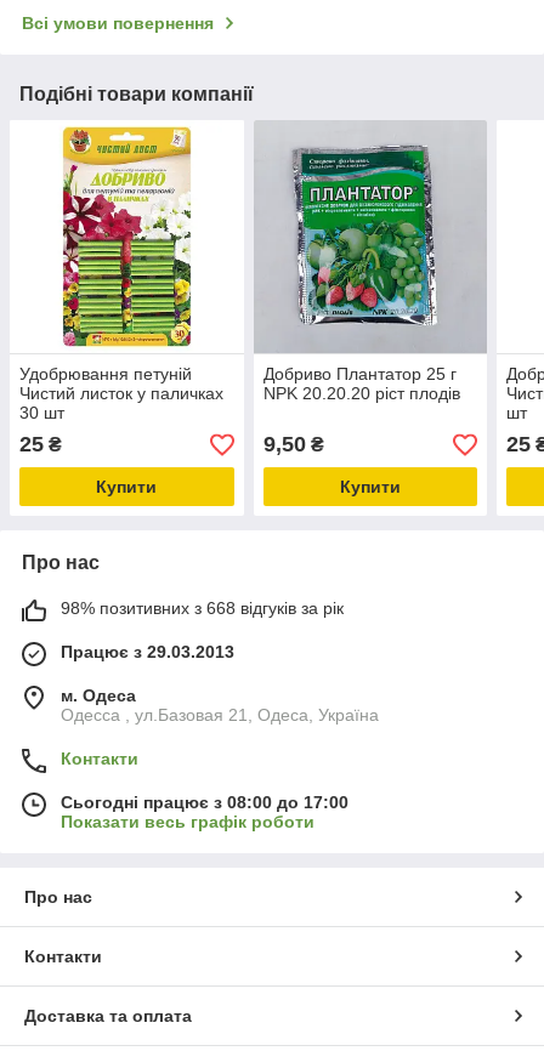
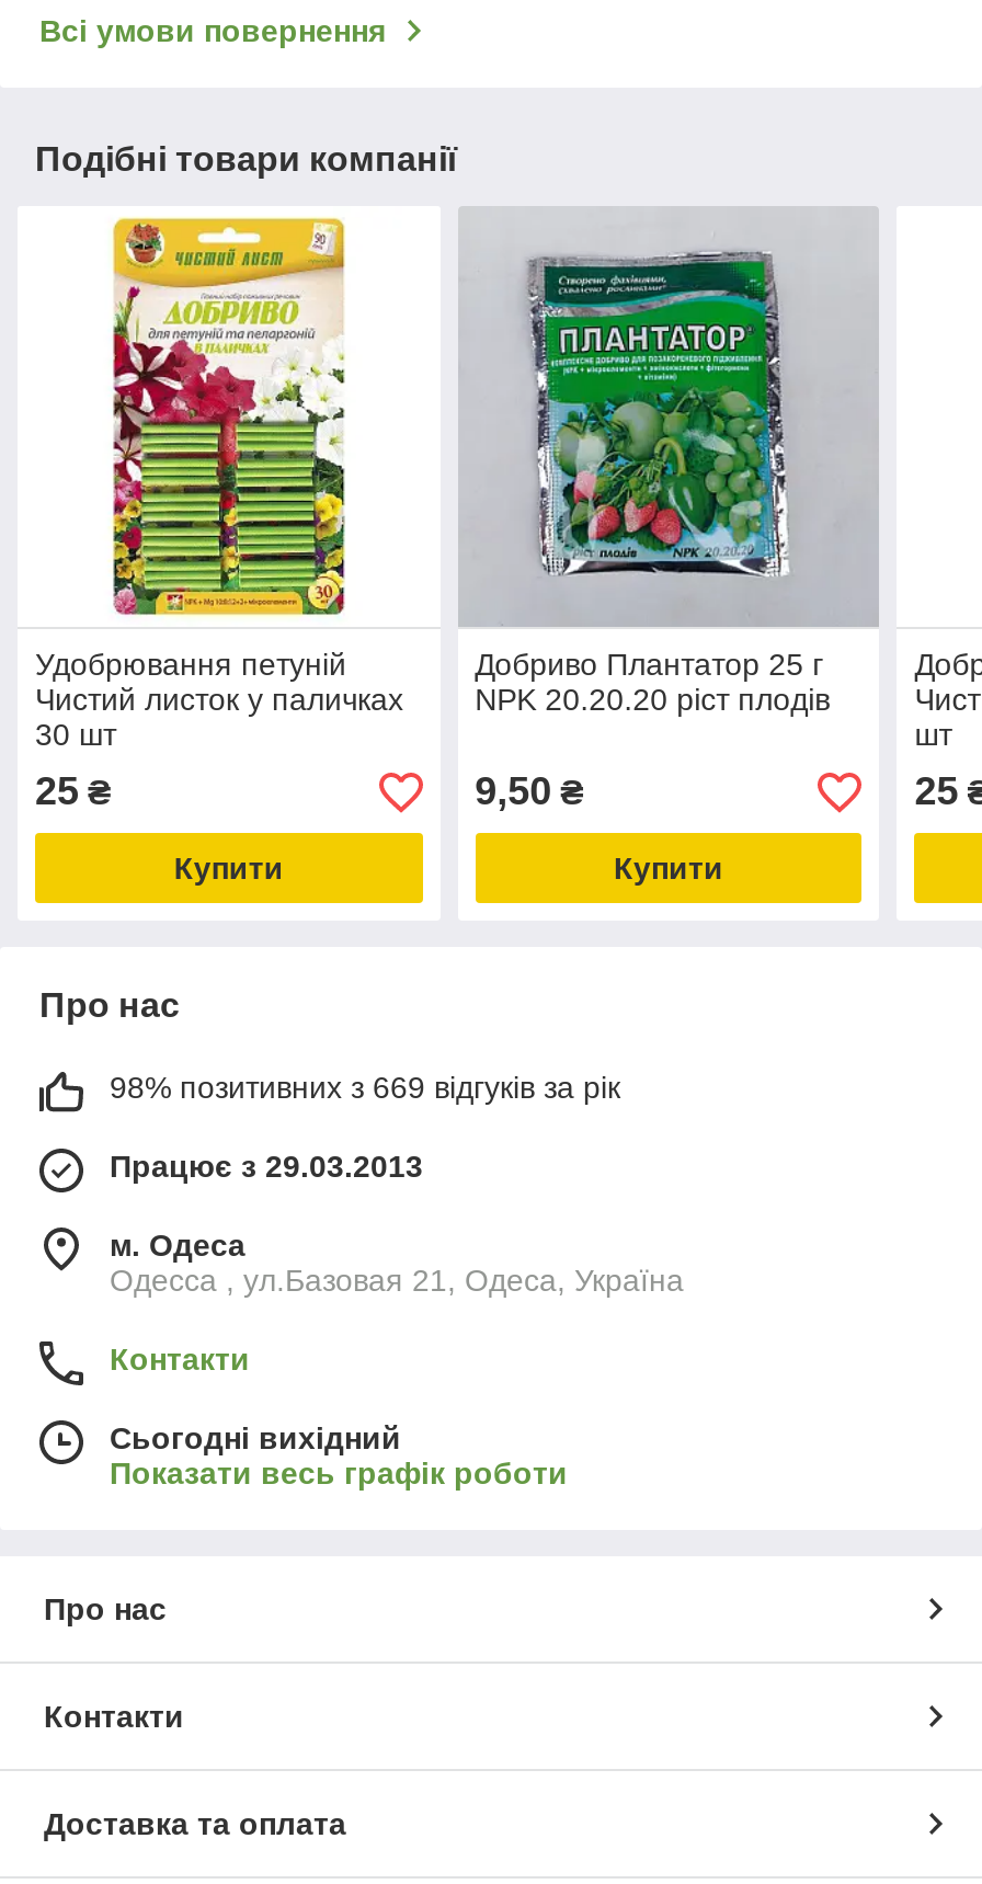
- 98% позитивних з 668 відгуків за рік
+ 98% позитивних з 669 відгуків за рік

- Сьогодні працює з 08:00 до 17:00
+ Сьогодні вихідний
